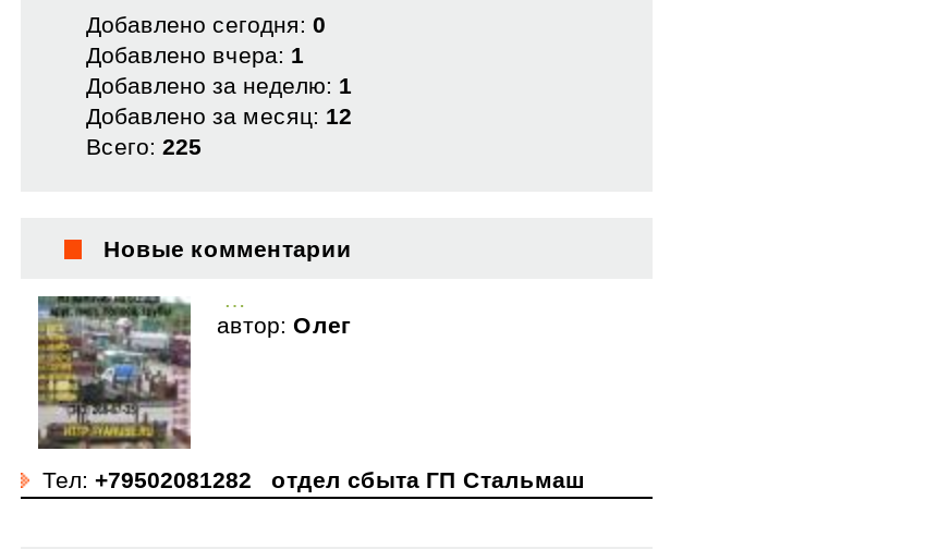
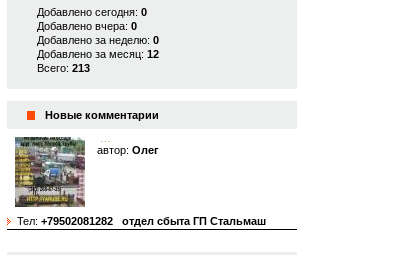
- Добавлено вчера: 1
+ Добавлено вчера: 0

- Добавлено за неделю: 1
+ Добавлено за неделю: 0

- Всего: 225
+ Всего: 213
